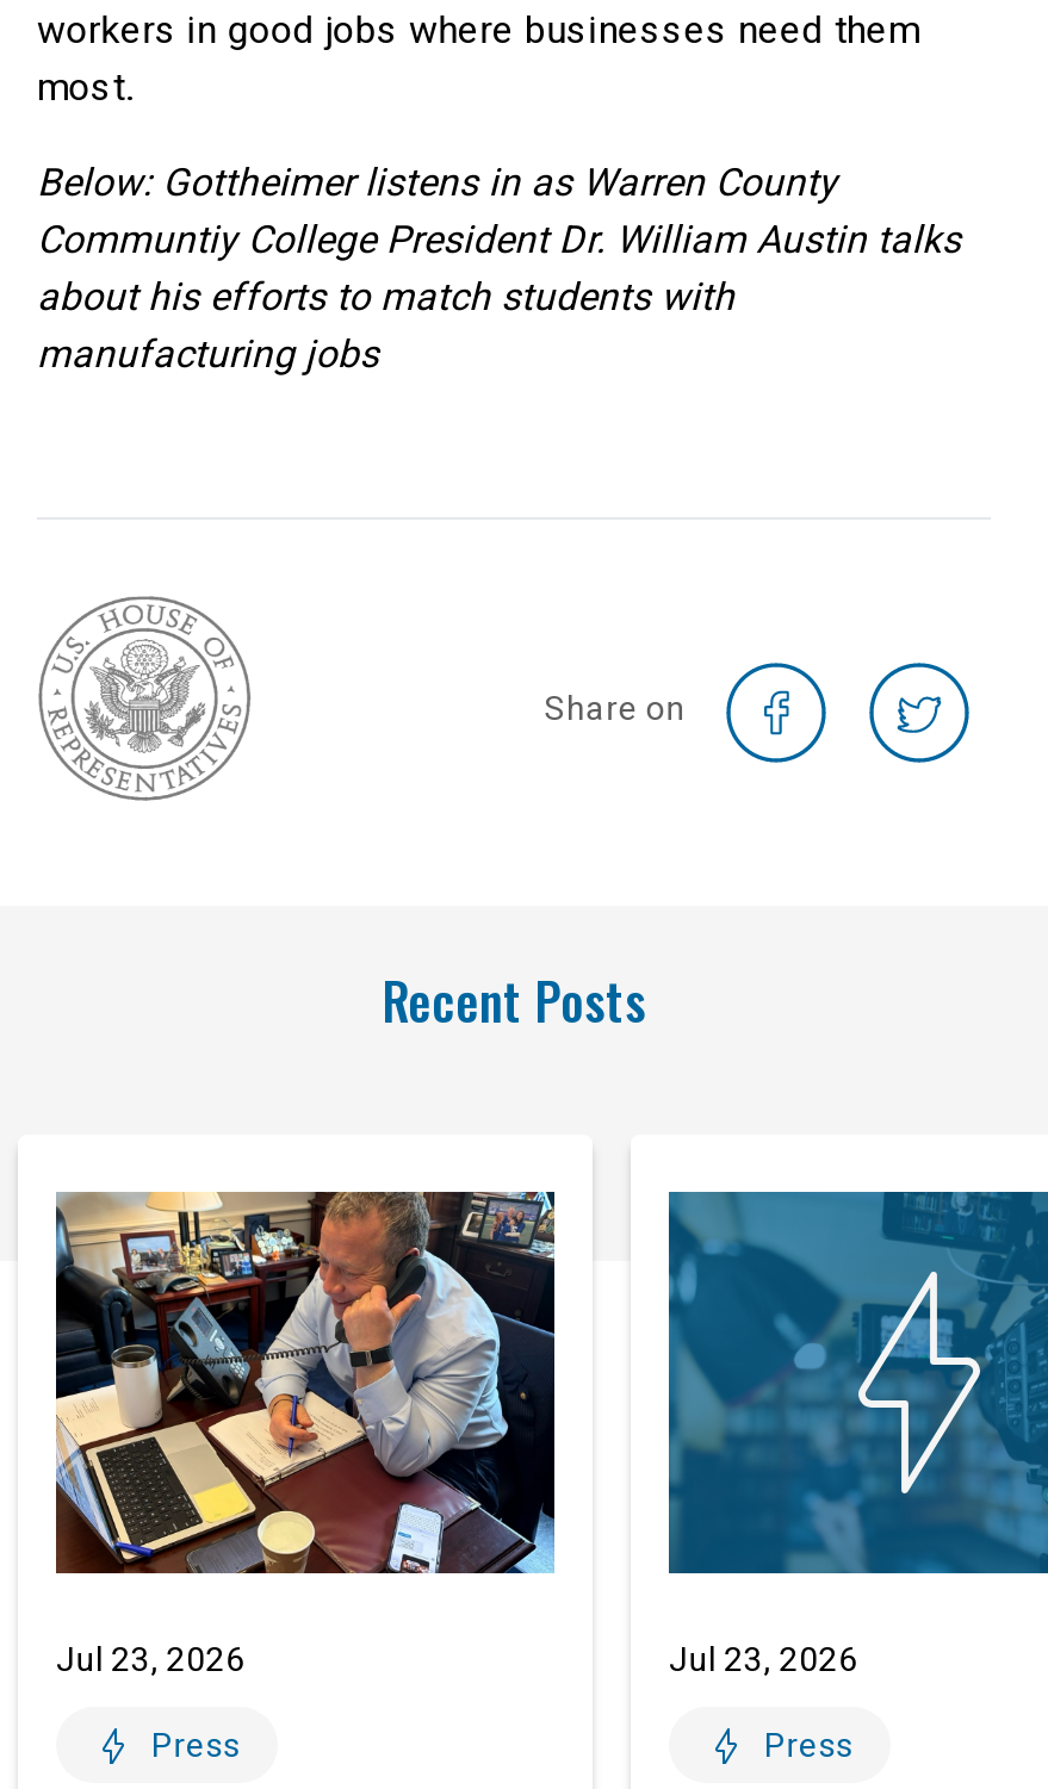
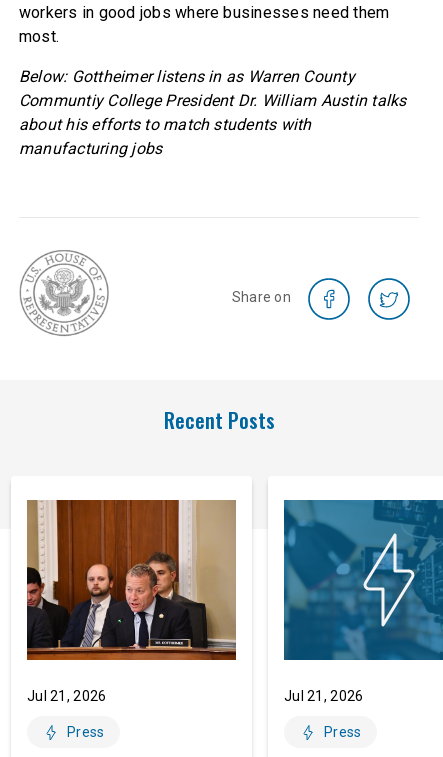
- [image]
- Jul 23, 2026
+ [image]
+ Jul 21, 2026

- Jul 23, 2026
+ Jul 21, 2026
